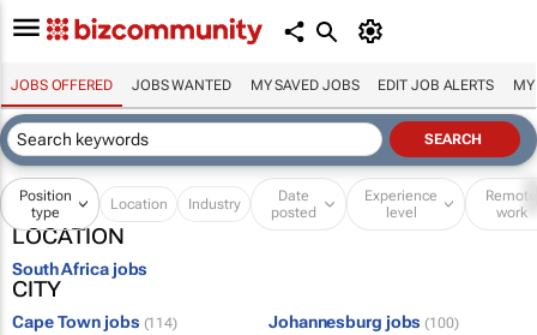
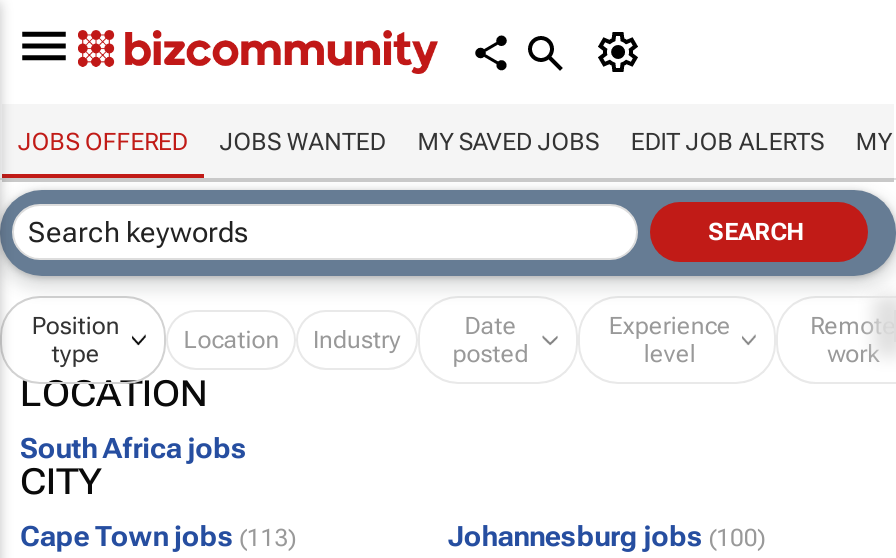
- Cape Town jobs (114)
+ Cape Town jobs (113)
